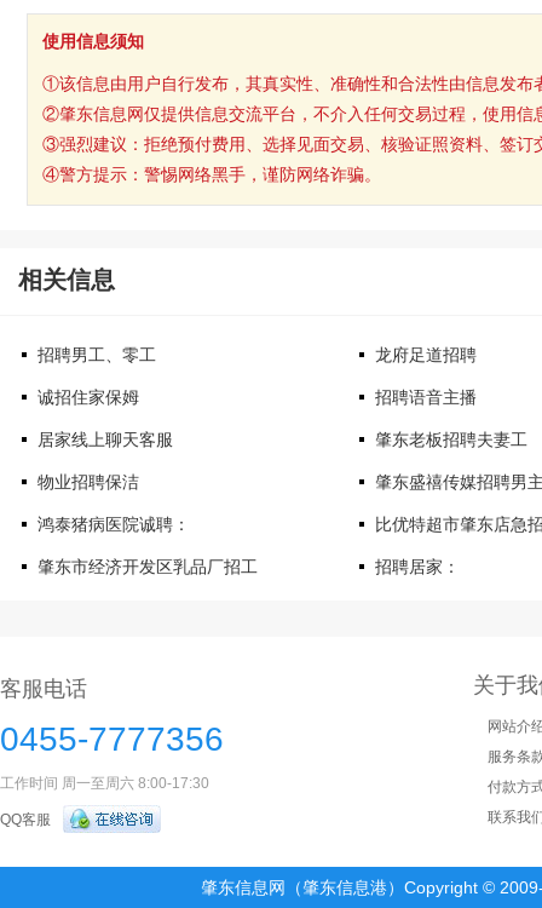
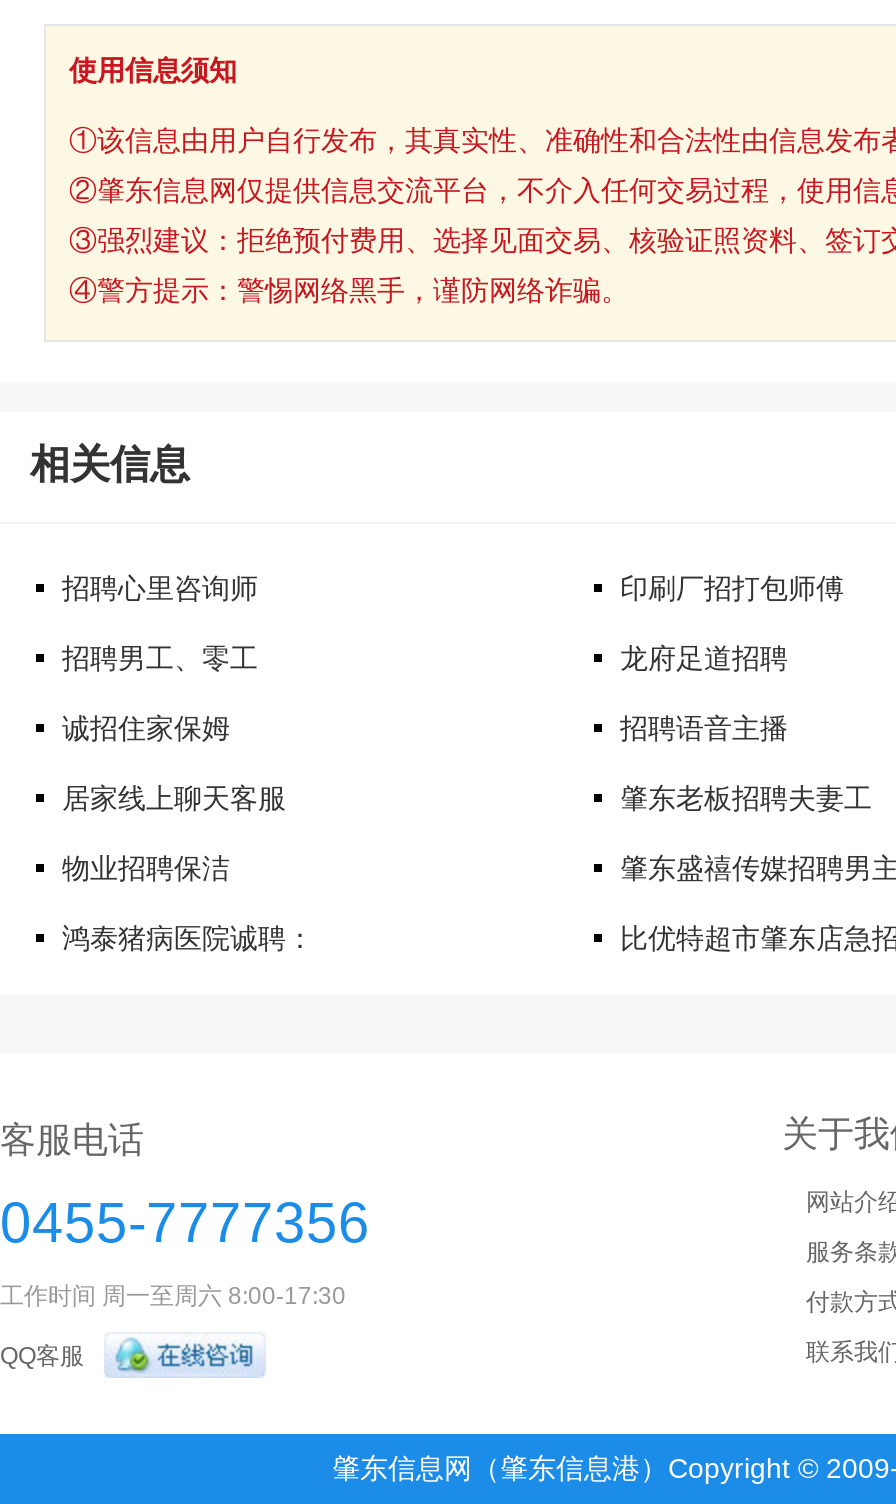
+ 招聘心里咨询师
+ 印刷厂招打包师傅

moved down: 招聘男工、零工 | 龙府足道招聘 | 诚招住家保姆 | 招聘语音主播 | 居家线上聊天客服 | 肇东老板招聘夫妻工 | 物业招聘保洁 | 鸿泰猪病医院诚聘：

- 肇东市经济开发区乳品厂招工
- 招聘居家：
